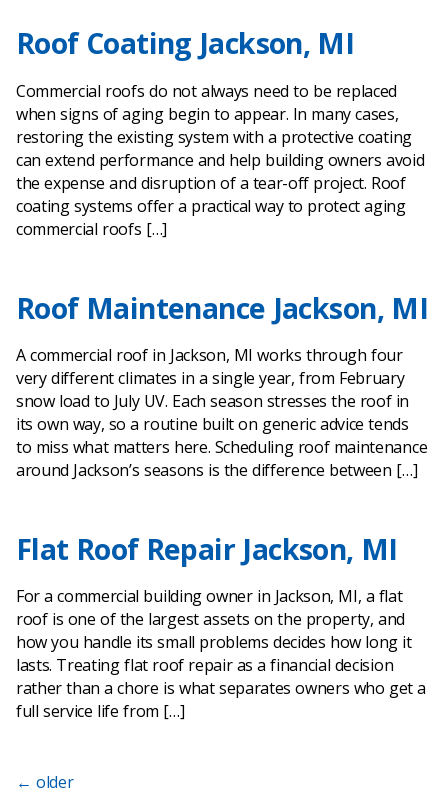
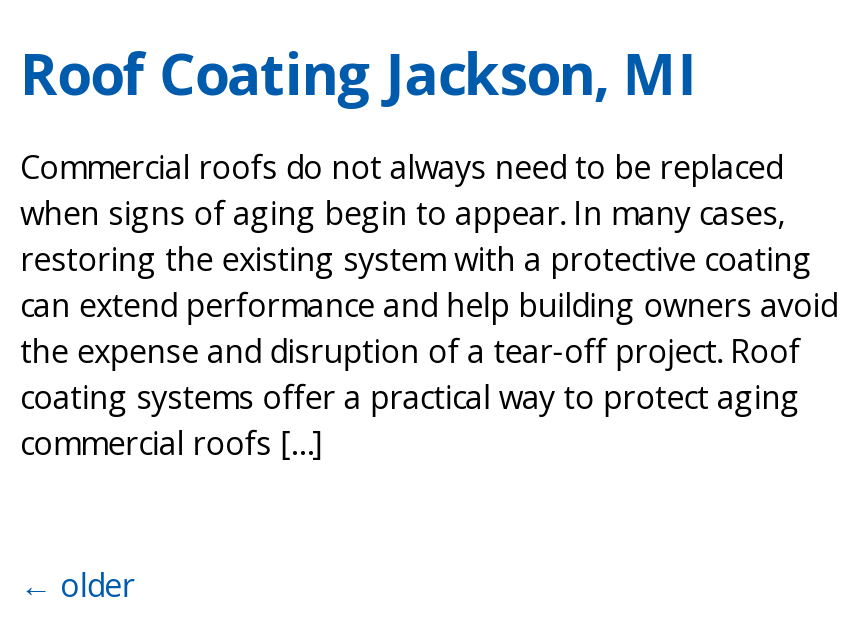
- Roof Maintenance Jackson, MI
- A commercial roof in Jackson, MI works through four
- very different climates in a single year, from February
- snow load to July UV. Each season stresses the roof in
- its own way, so a routine built on generic advice tends
- to miss what matters here. Scheduling roof maintenance
- around Jackson’s seasons is the difference between […]
- Flat Roof Repair Jackson, MI
- For a commercial building owner in Jackson, MI, a flat
- roof is one of the largest assets on the property, and
- how you handle its small problems decides how long it
- lasts. Treating flat roof repair as a financial decision
- rather than a chore is what separates owners who get a
- full service life from […]
